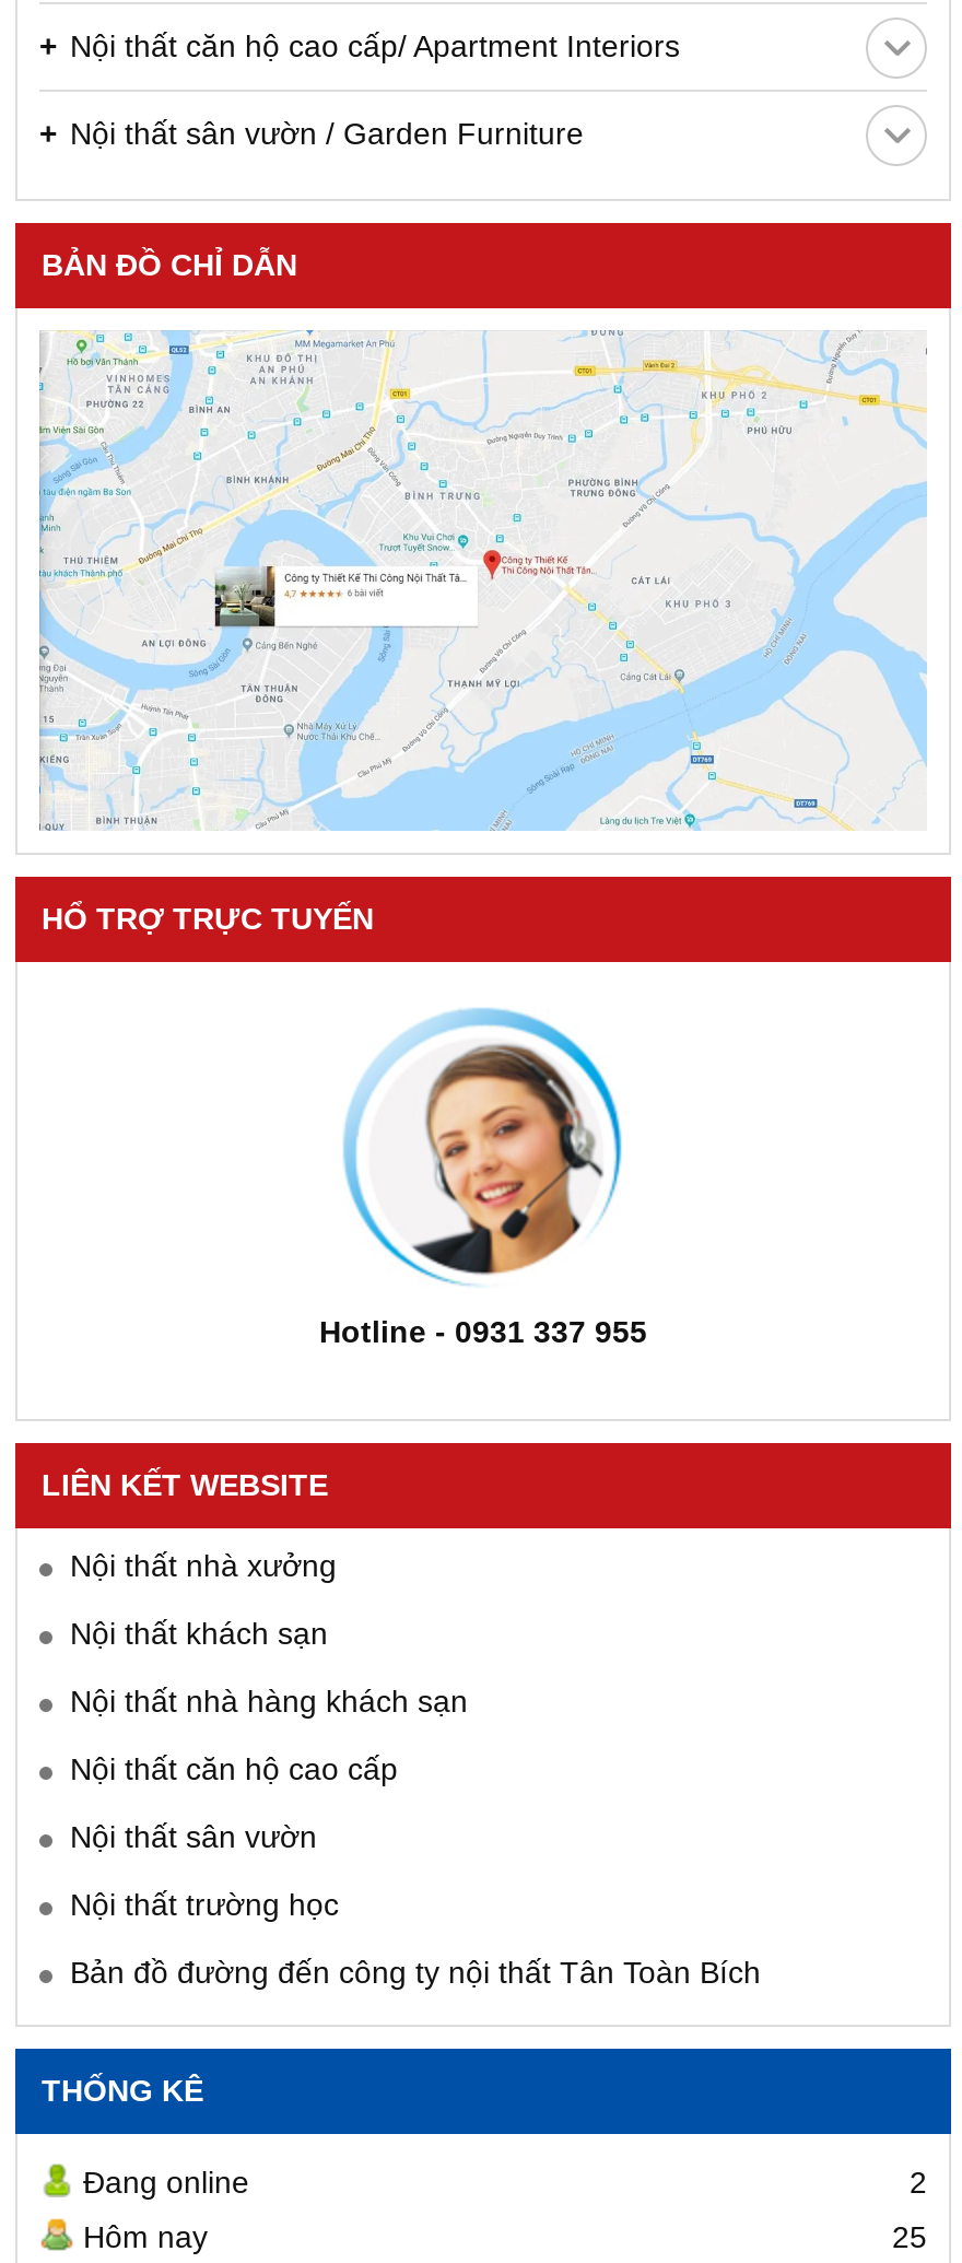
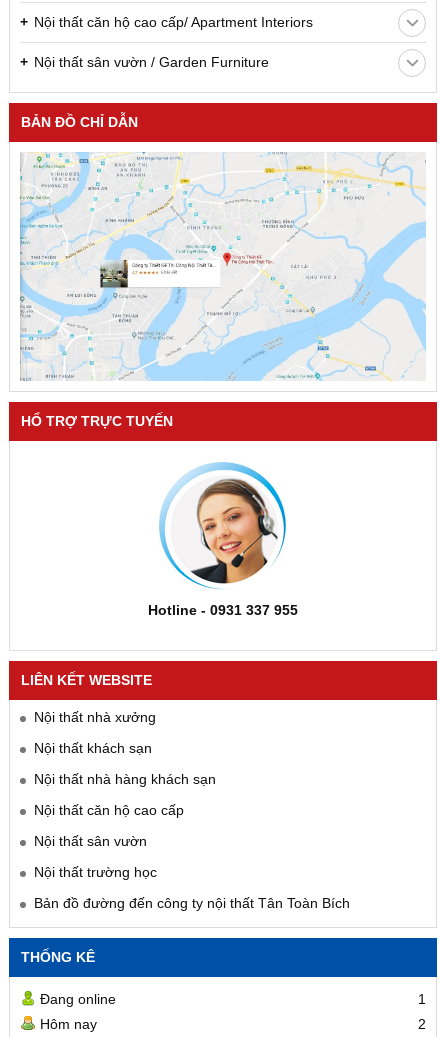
- 2
+ 1

- 25
+ 2
